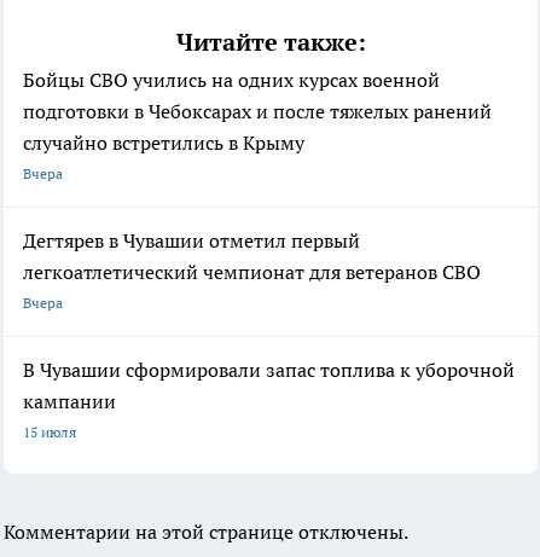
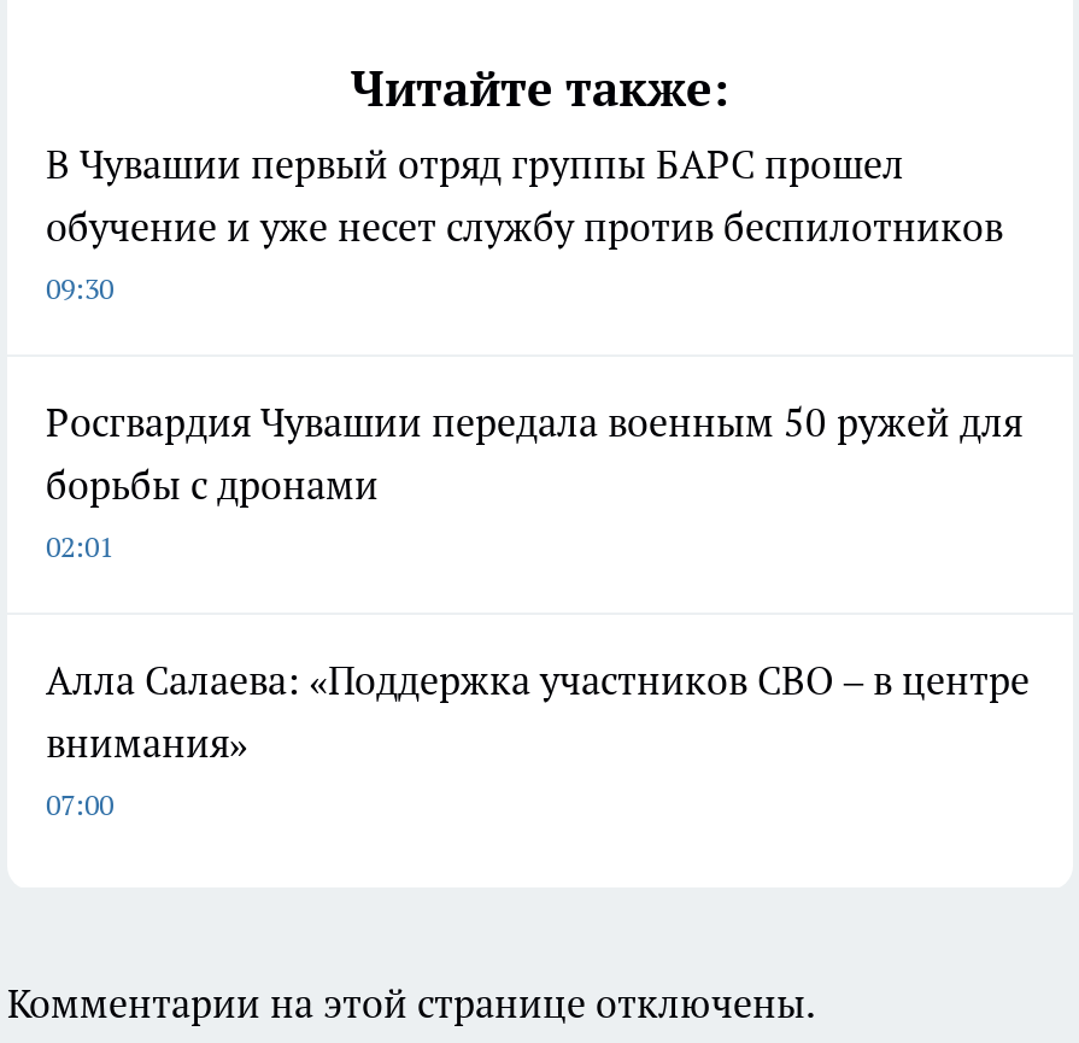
- Бойцы СВО учились на одних курсах военной
- подготовки в Чебоксарах и после тяжелых ранений
- случайно встретились в Крыму
- Вчера
+ В Чувашии первый отряд группы БАРС прошел
+ обучение и уже несет службу против беспилотников
+ 09:30

- Дегтярев в Чувашии отметил первый
- легкоатлетический чемпионат для ветеранов СВО
- Вчера
+ Росгвардия Чувашии передала военным 50 ружей для
+ борьбы с дронами
+ 02:01

- В Чувашии сформировали запас топлива к уборочной
- кампании
- 15 июля
+ Алла Салаева: «Поддержка участников СВО – в центре
+ внимания»
+ 07:00
